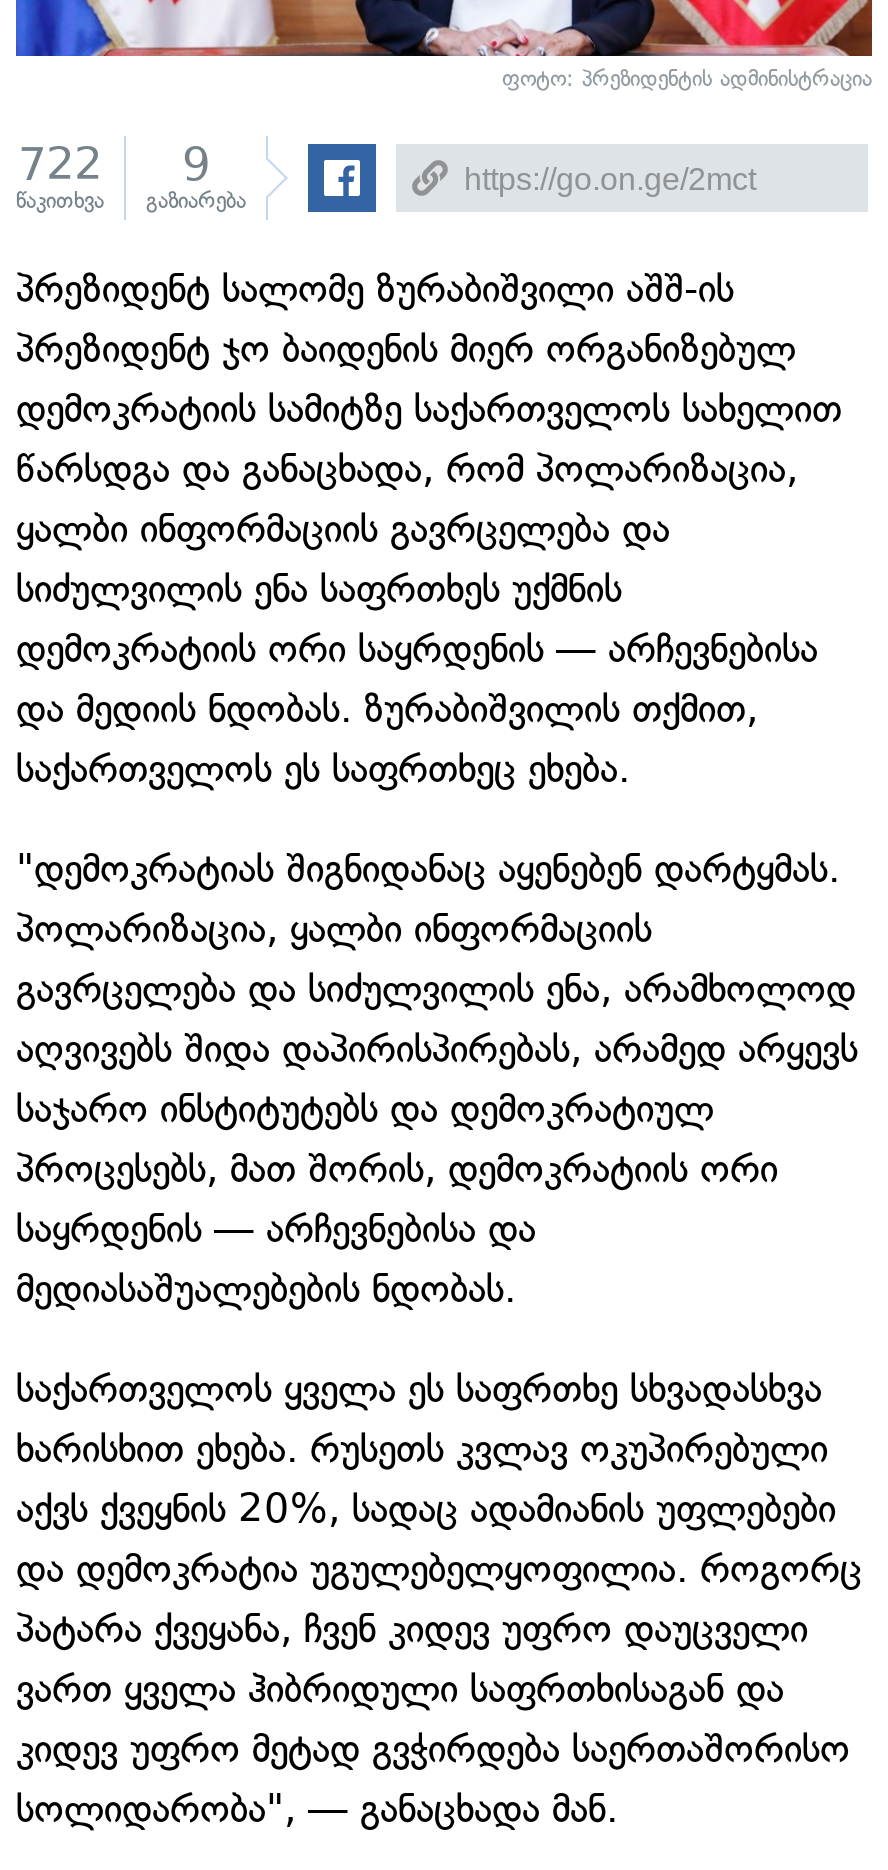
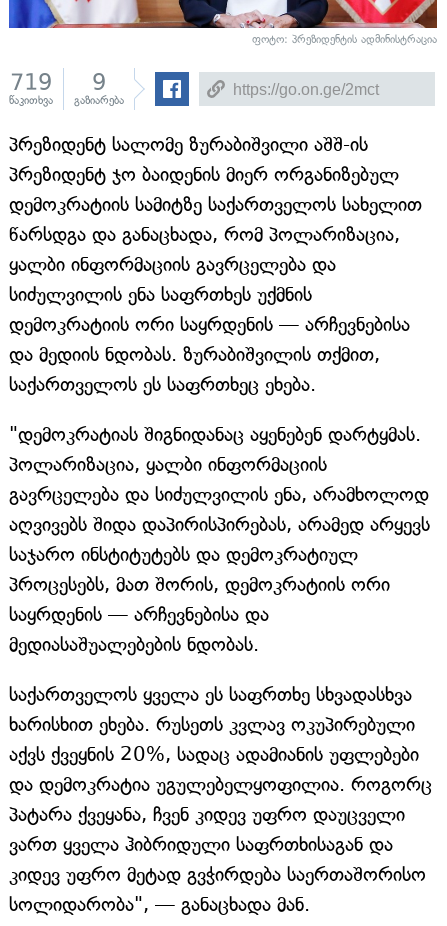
- 722 9
+ 719 9
